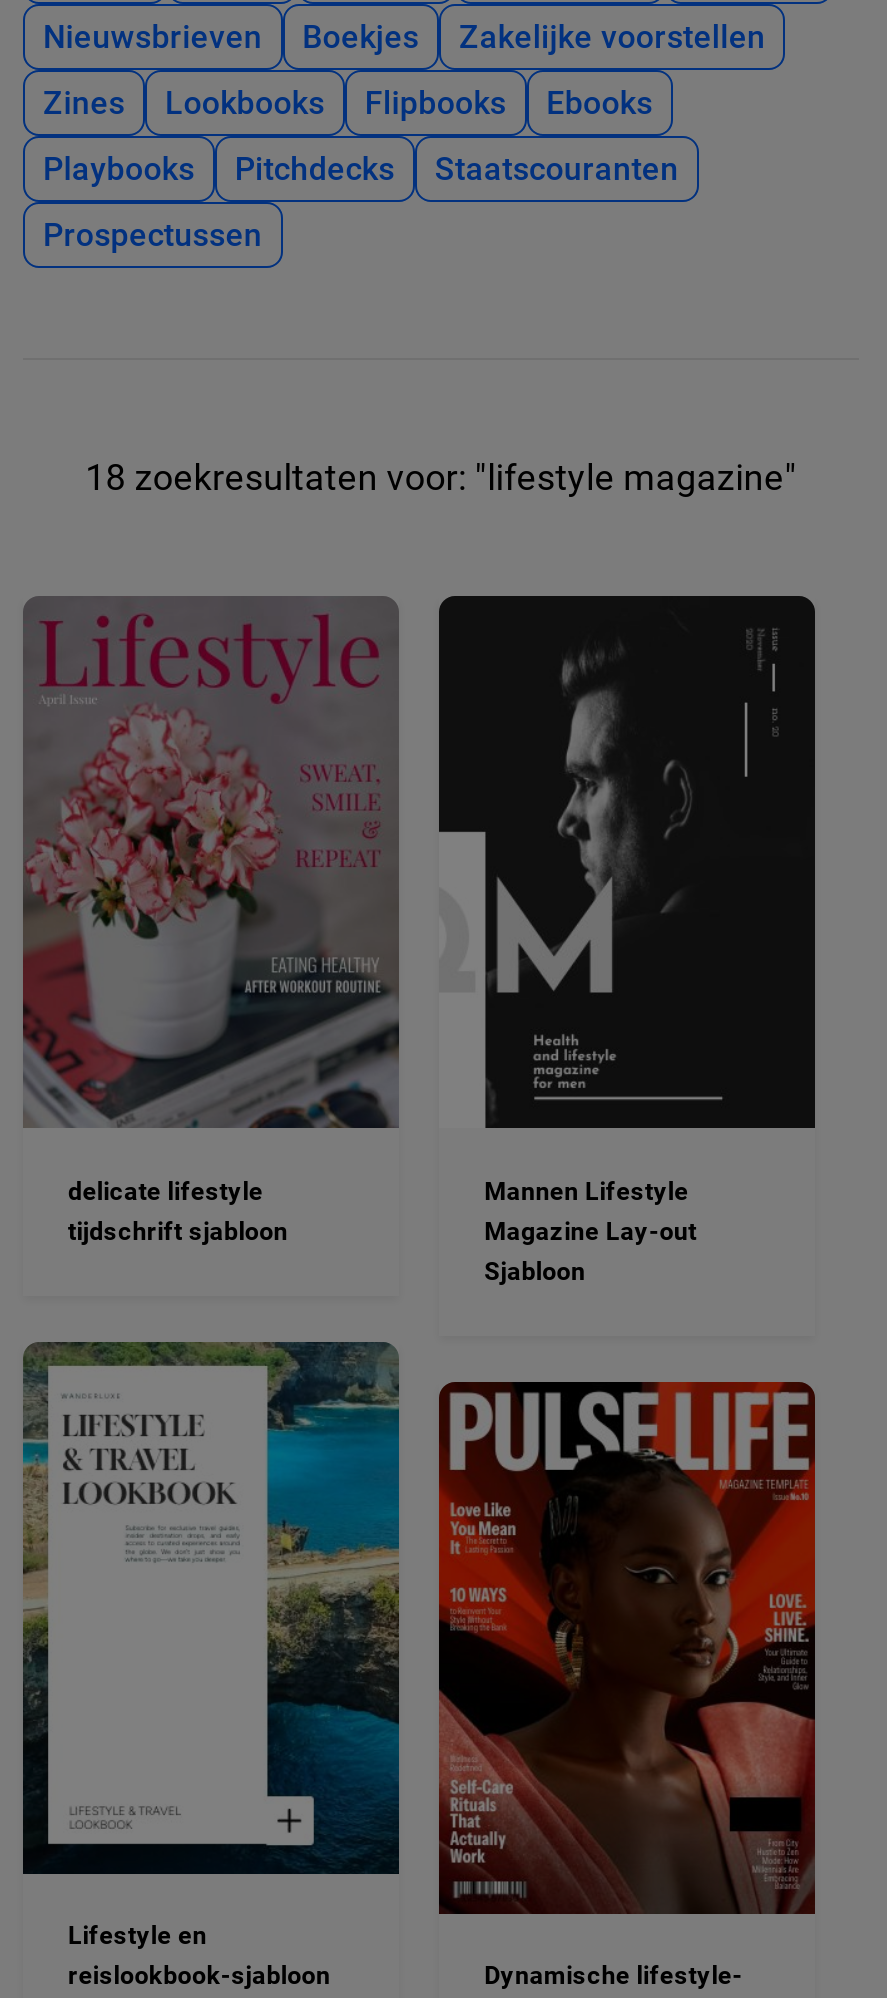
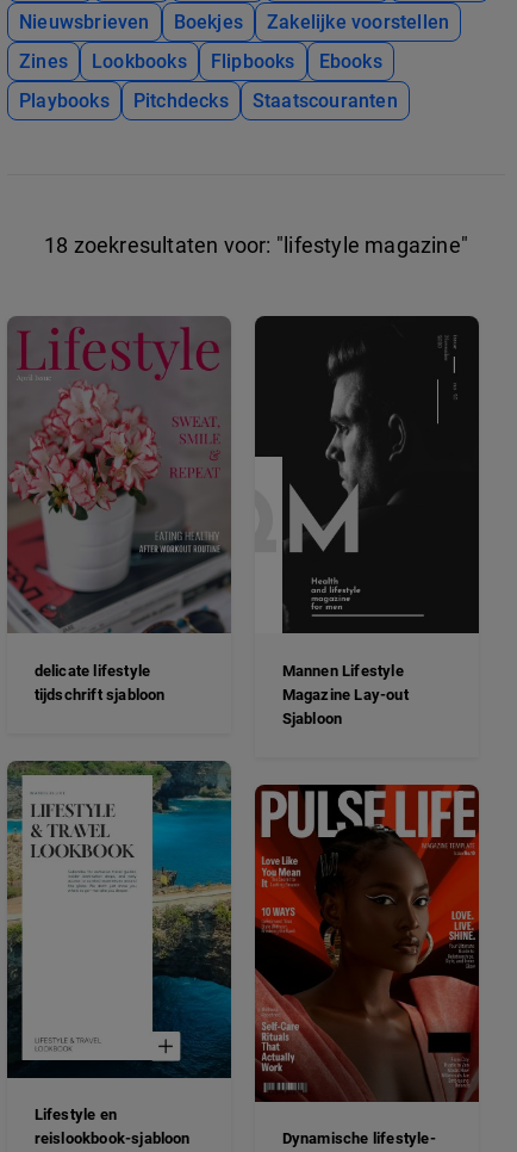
- Prospectussen
